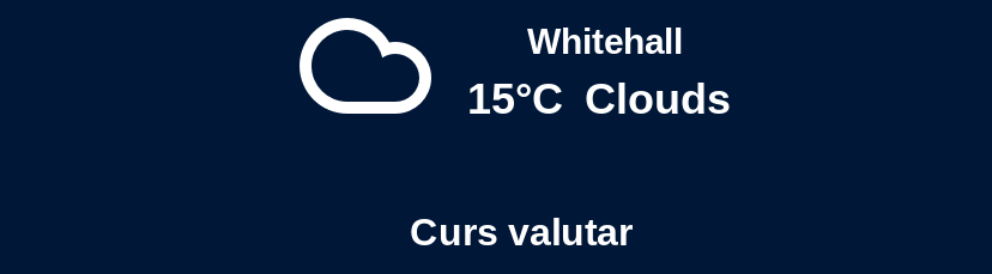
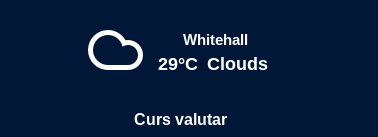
- 15°C Clouds
+ 29°C Clouds
